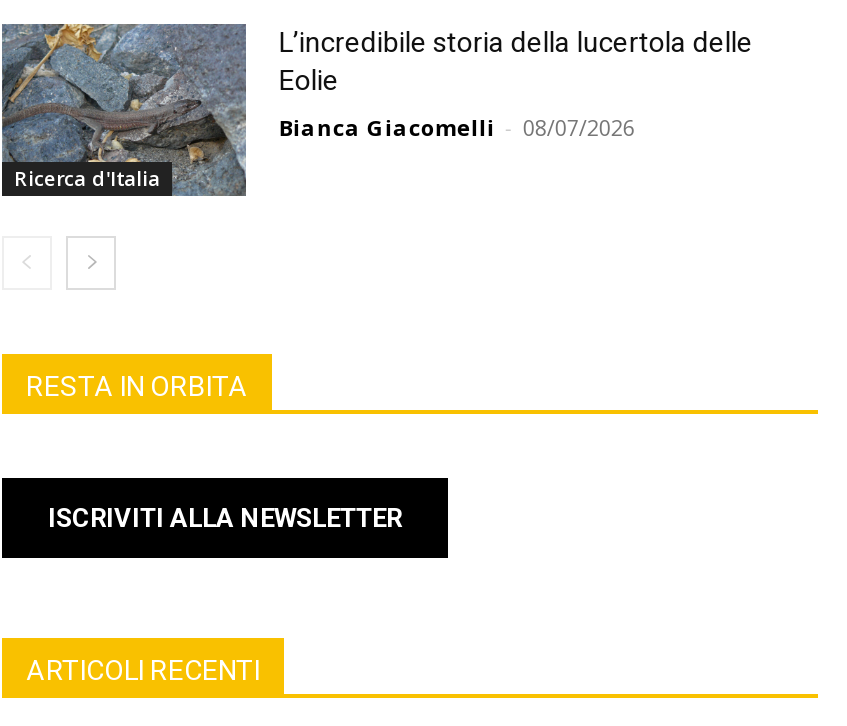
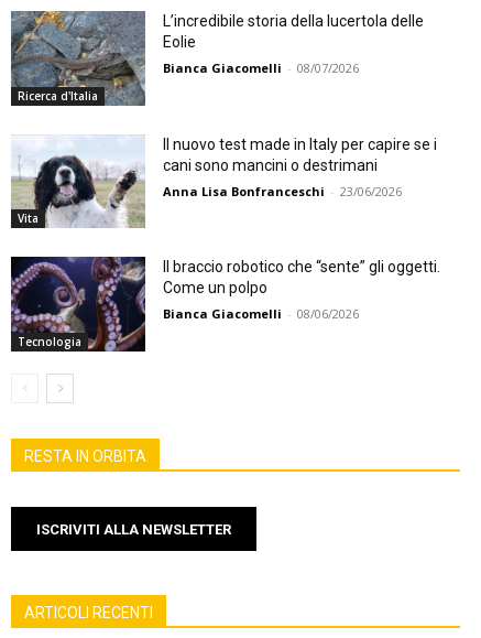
+ [image]
+ Vita

+ [image]
+ Tecnologia

+ Il nuovo test made in Italy per capire se i
+ cani sono mancini o destrimani
+ Anna Lisa Bonfranceschi - 23/06/2026

+ Il braccio robotico che “sente” gli oggetti.
+ Come un polpo
+ Bianca Giacomelli - 08/06/2026
